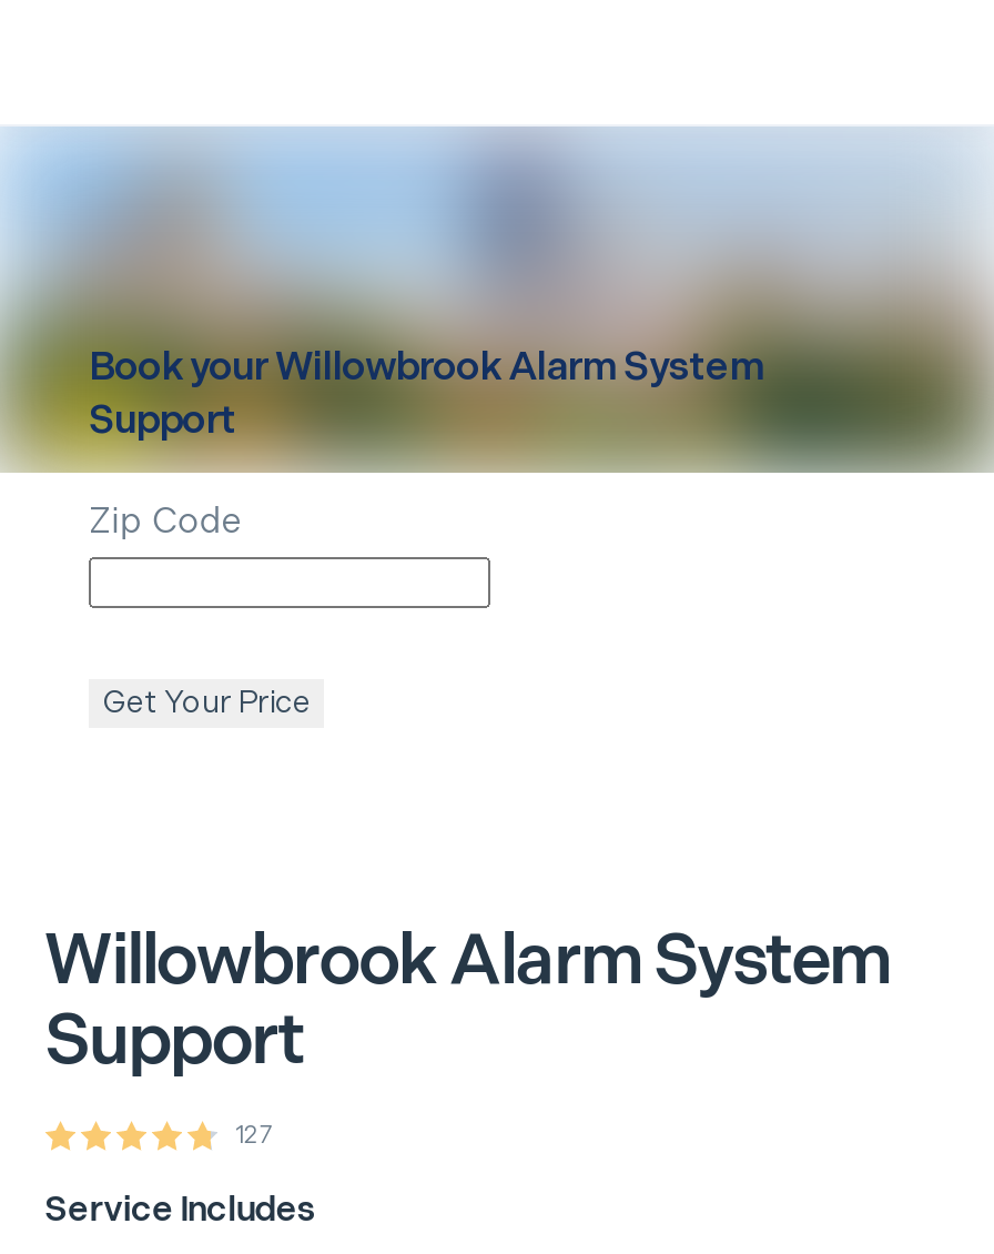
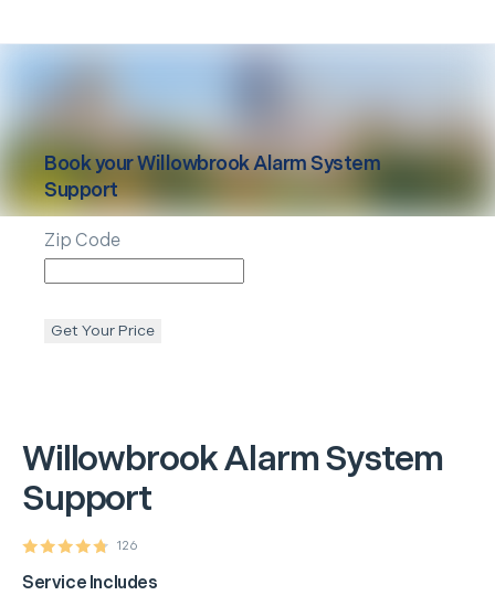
- 127
+ 126
